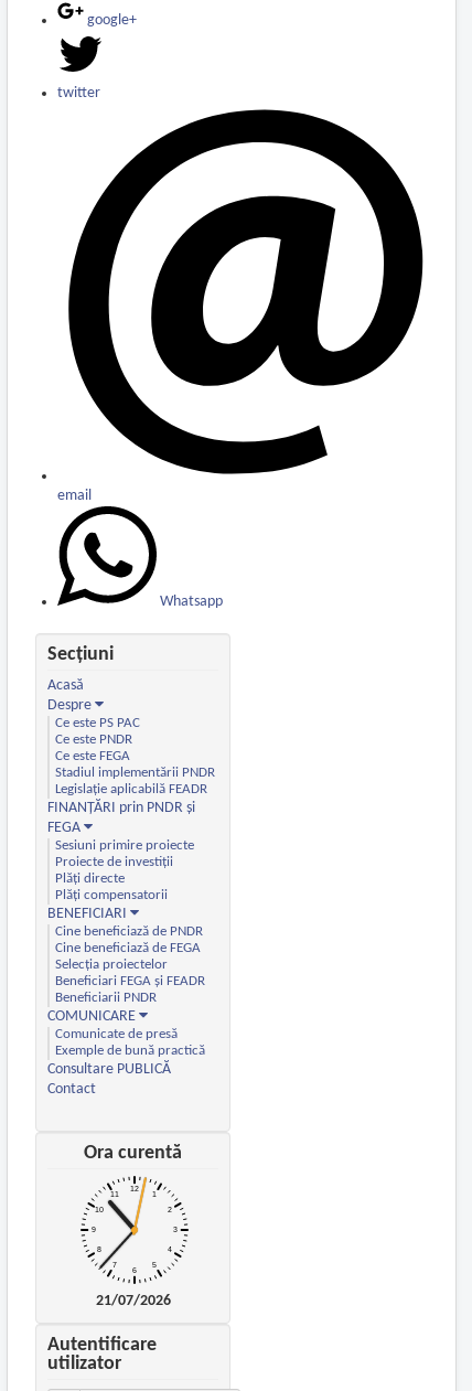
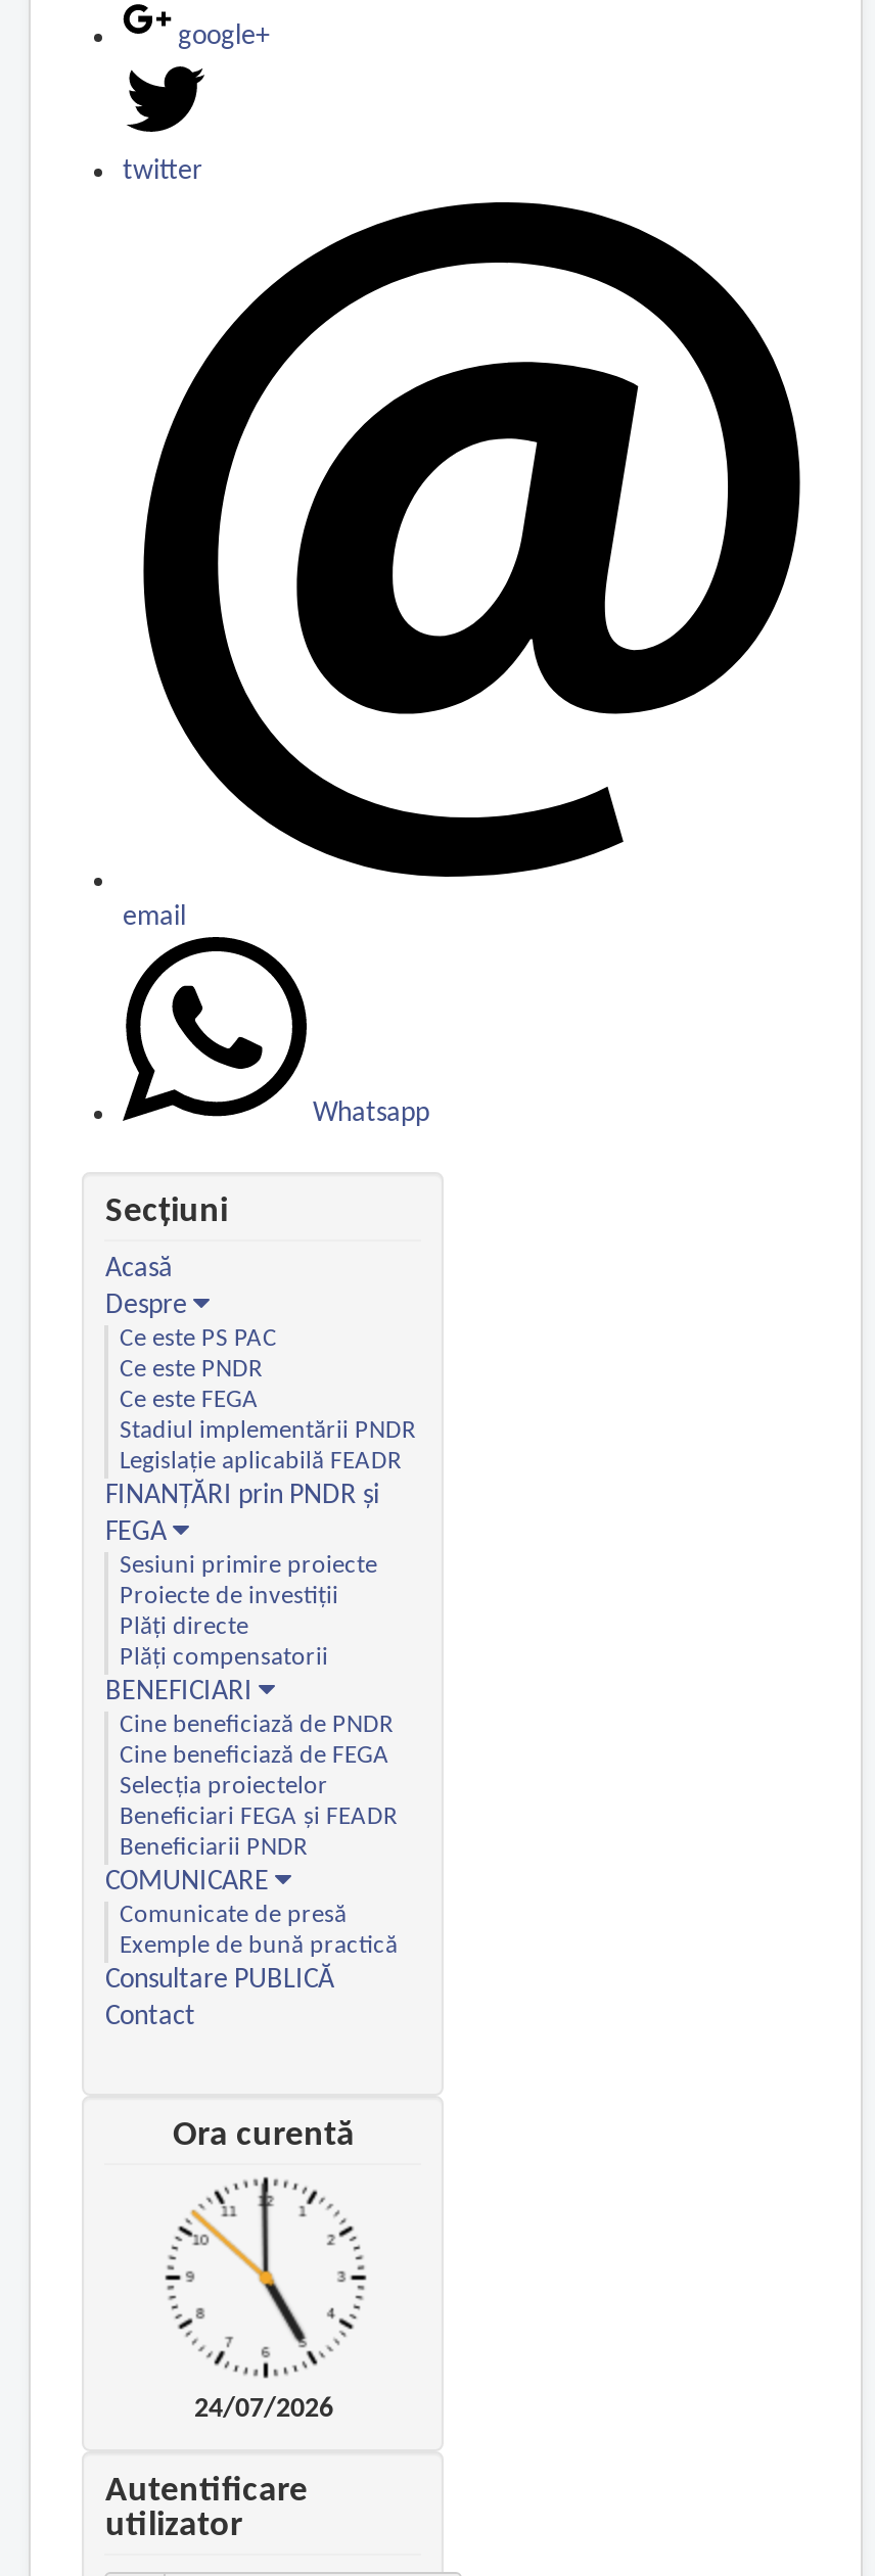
- [image]
- 21/07/2026
+ [image]
+ 24/07/2026
